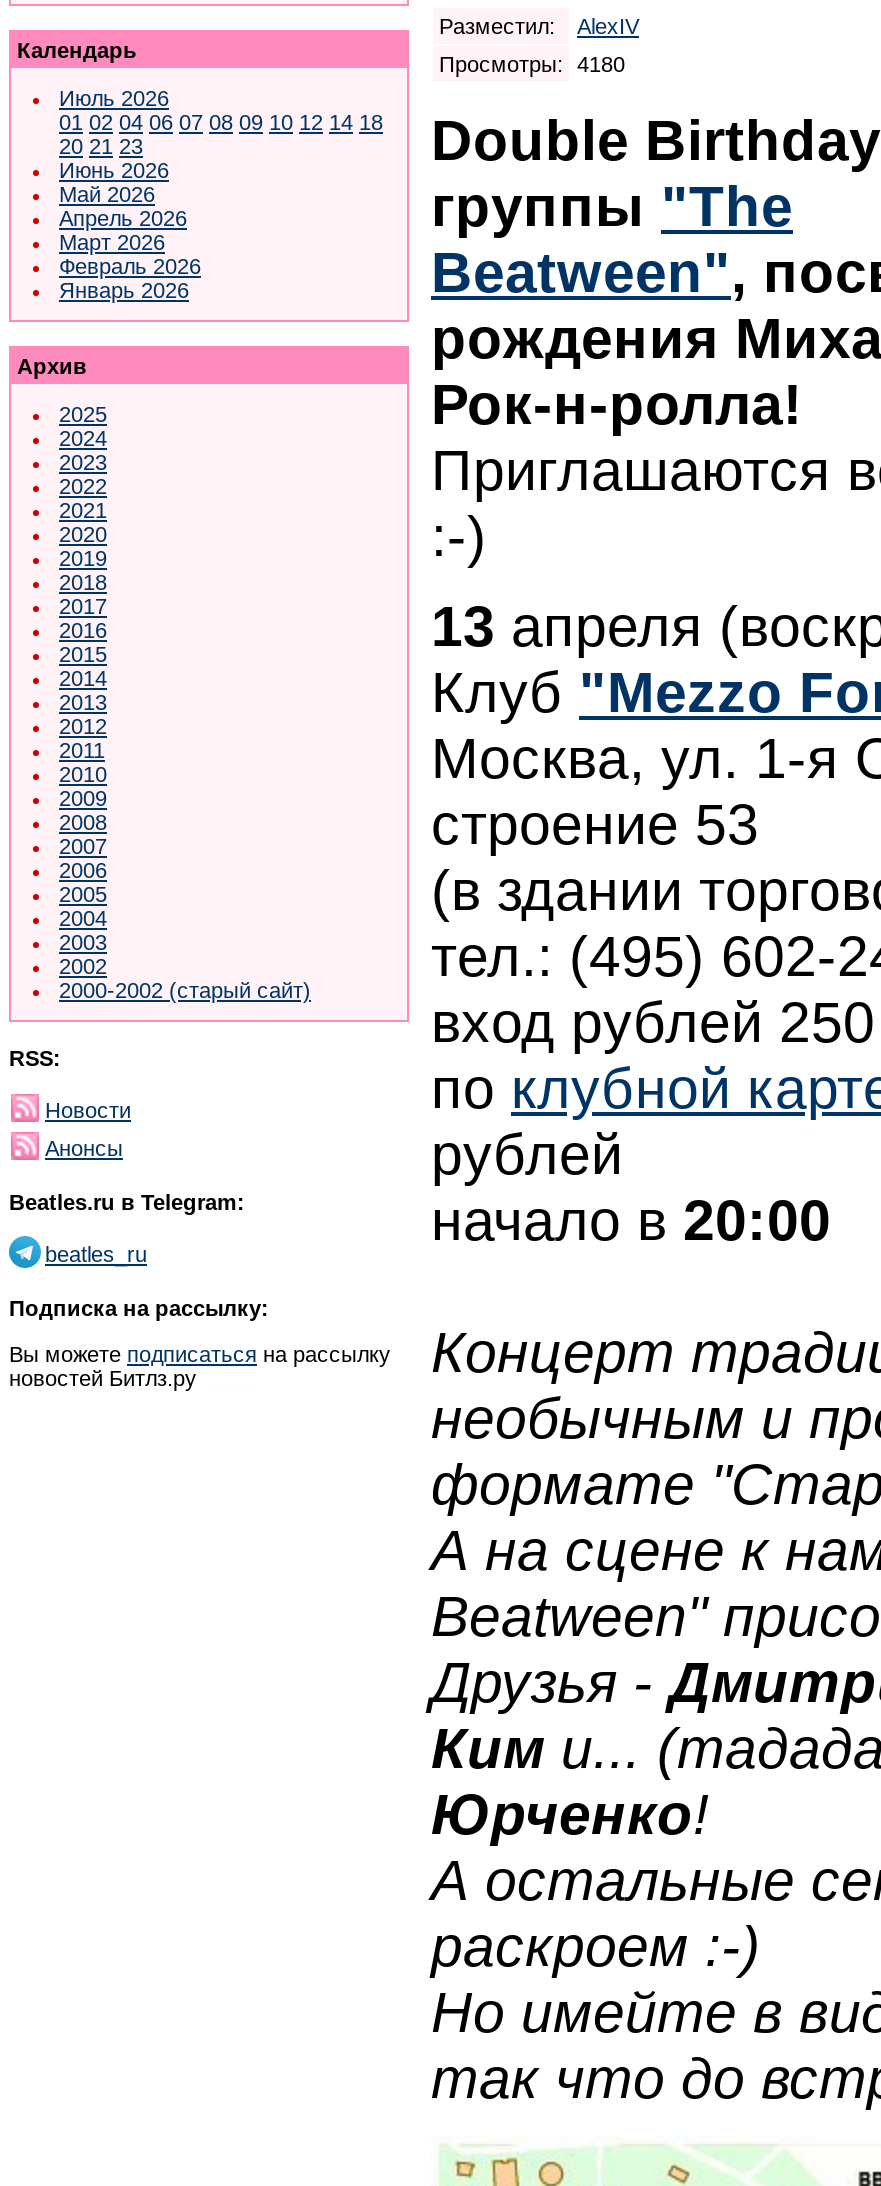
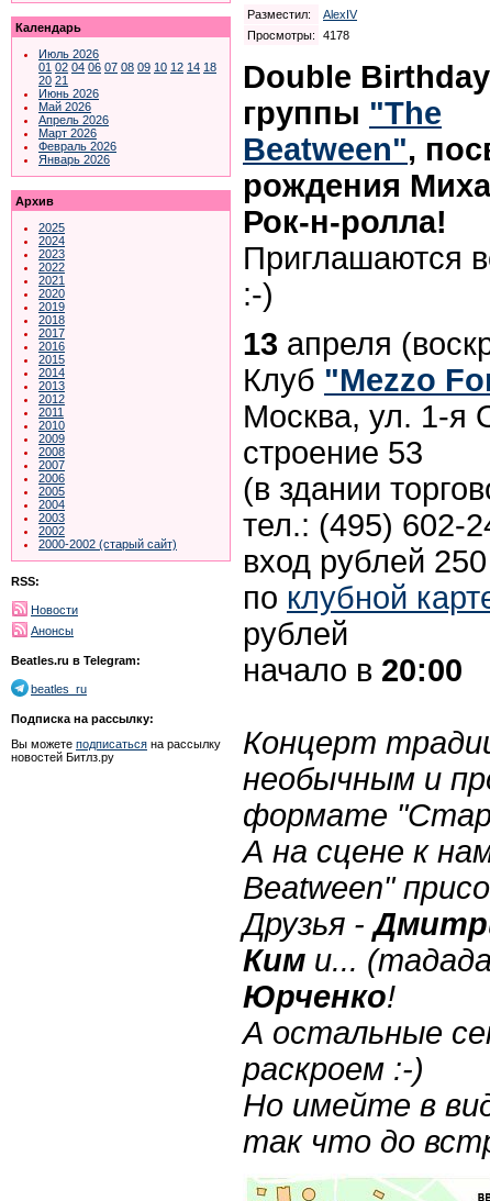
- Просмотры: 4180
+ Просмотры: 4178

- 20 21 23
+ 20 21
